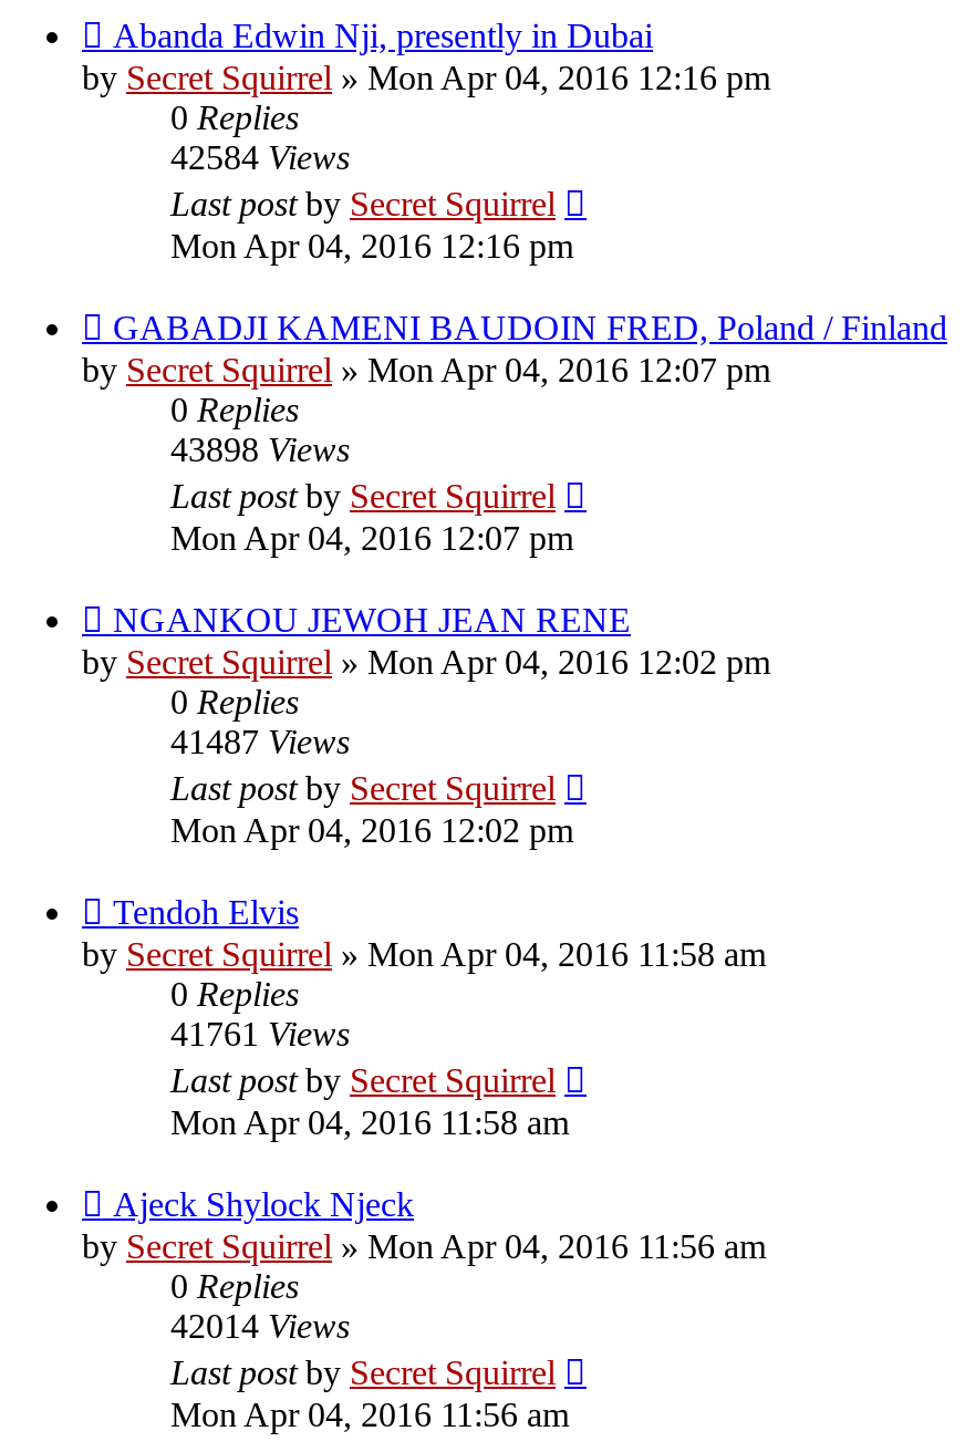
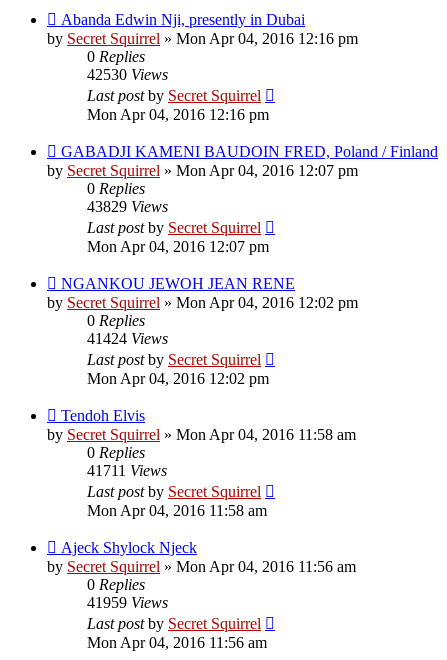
- 42584 Views
+ 42530 Views

- 43898 Views
+ 43829 Views

- 41487 Views
+ 41424 Views

- 41761 Views
+ 41711 Views

- 42014 Views
+ 41959 Views
